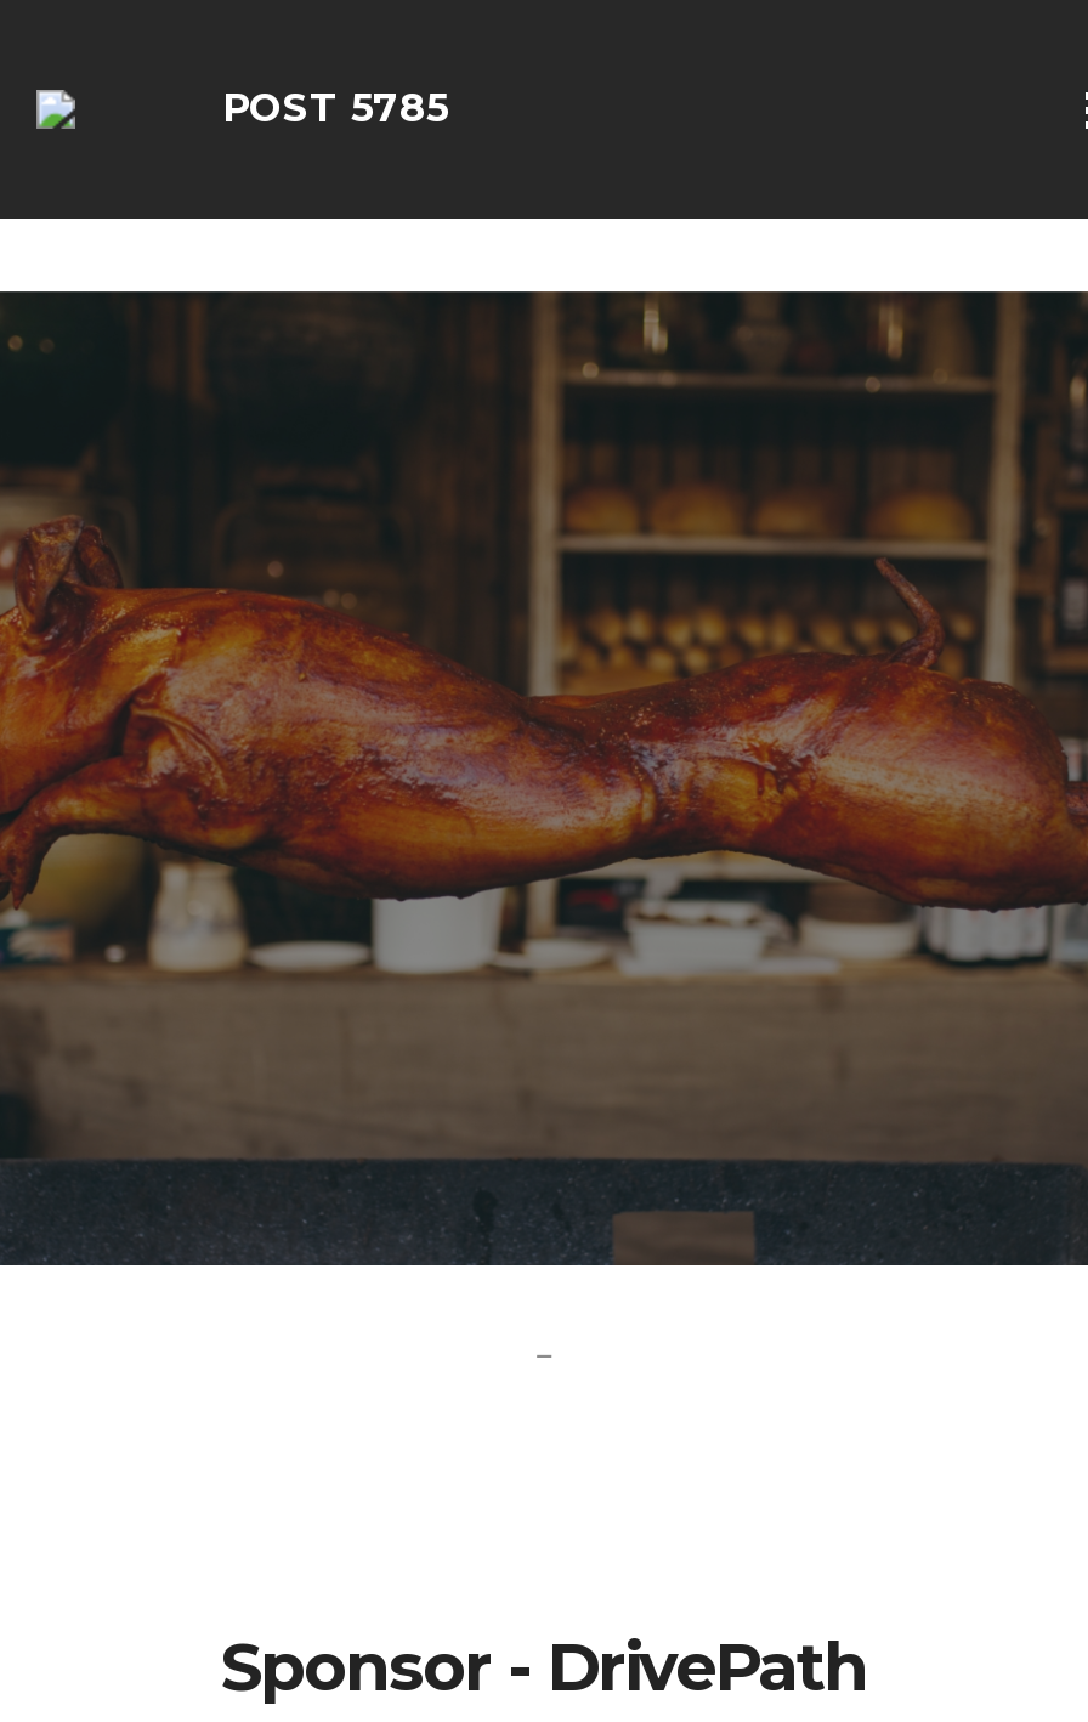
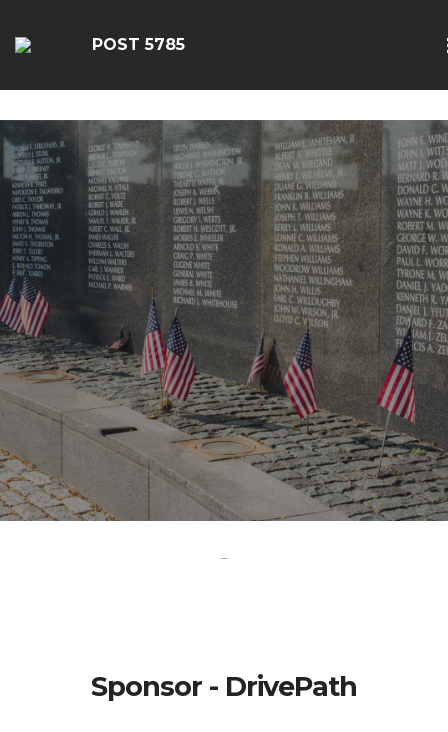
- [image]
+ [image]
